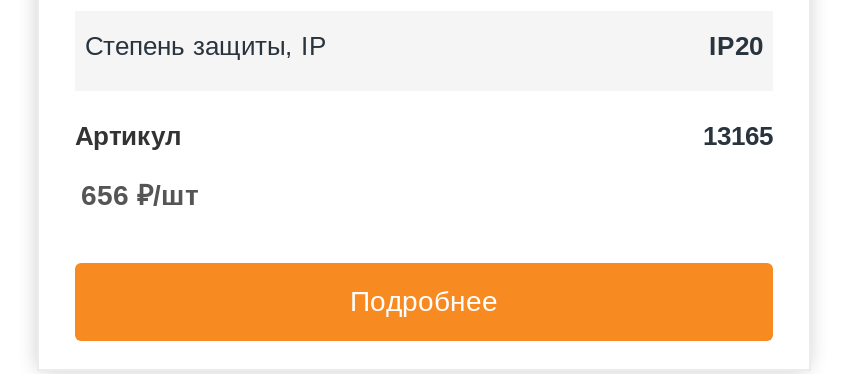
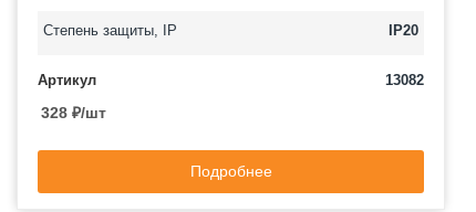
- 13165
+ 13082

- 656 ₽/шт
+ 328 ₽/шт
